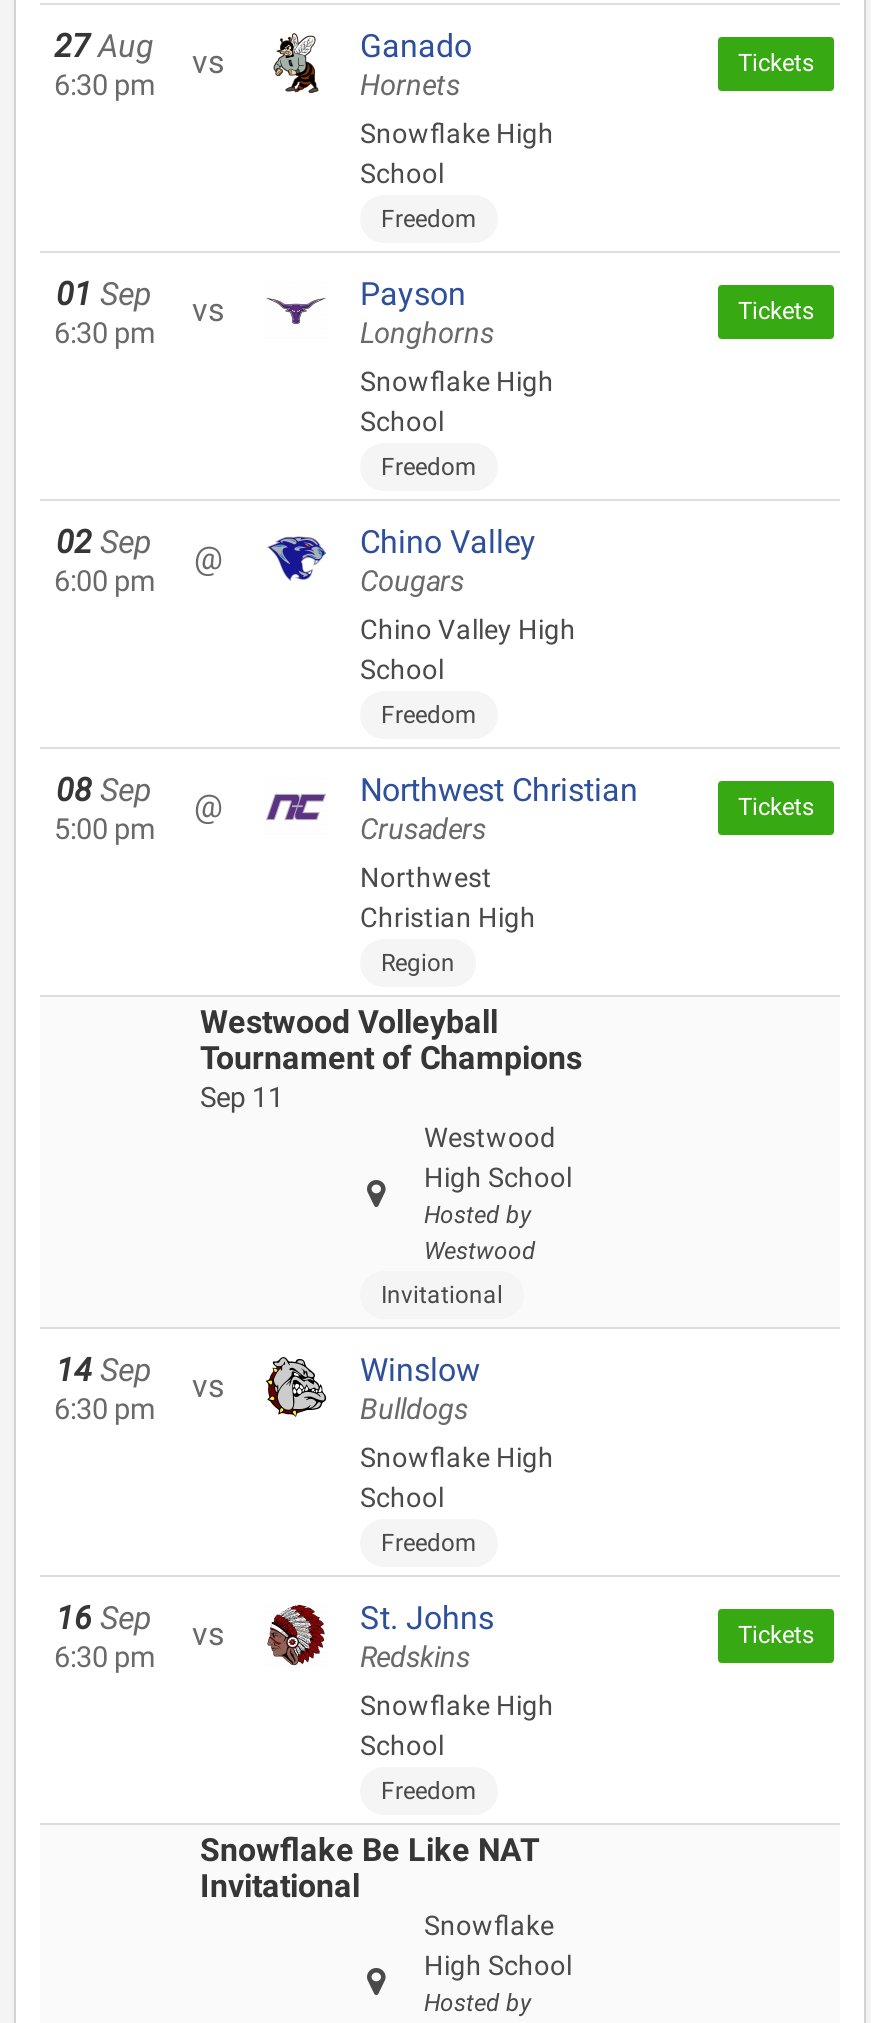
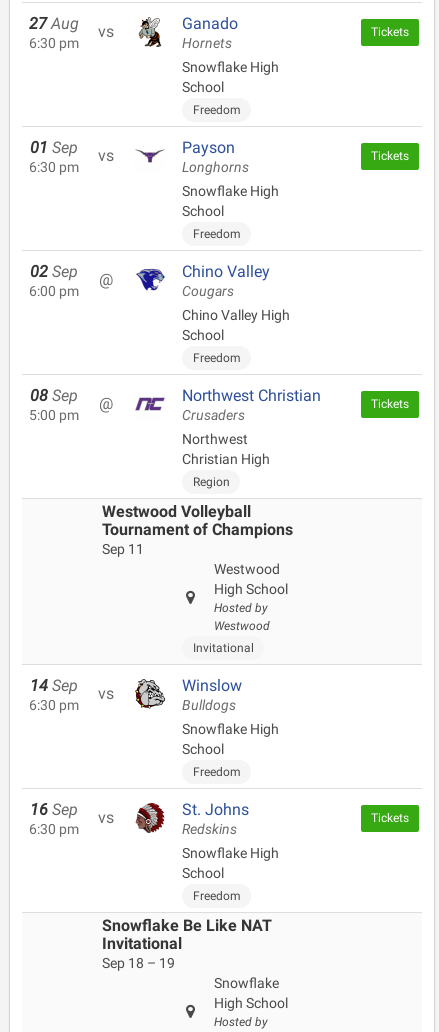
+ Sep 18 – 19
